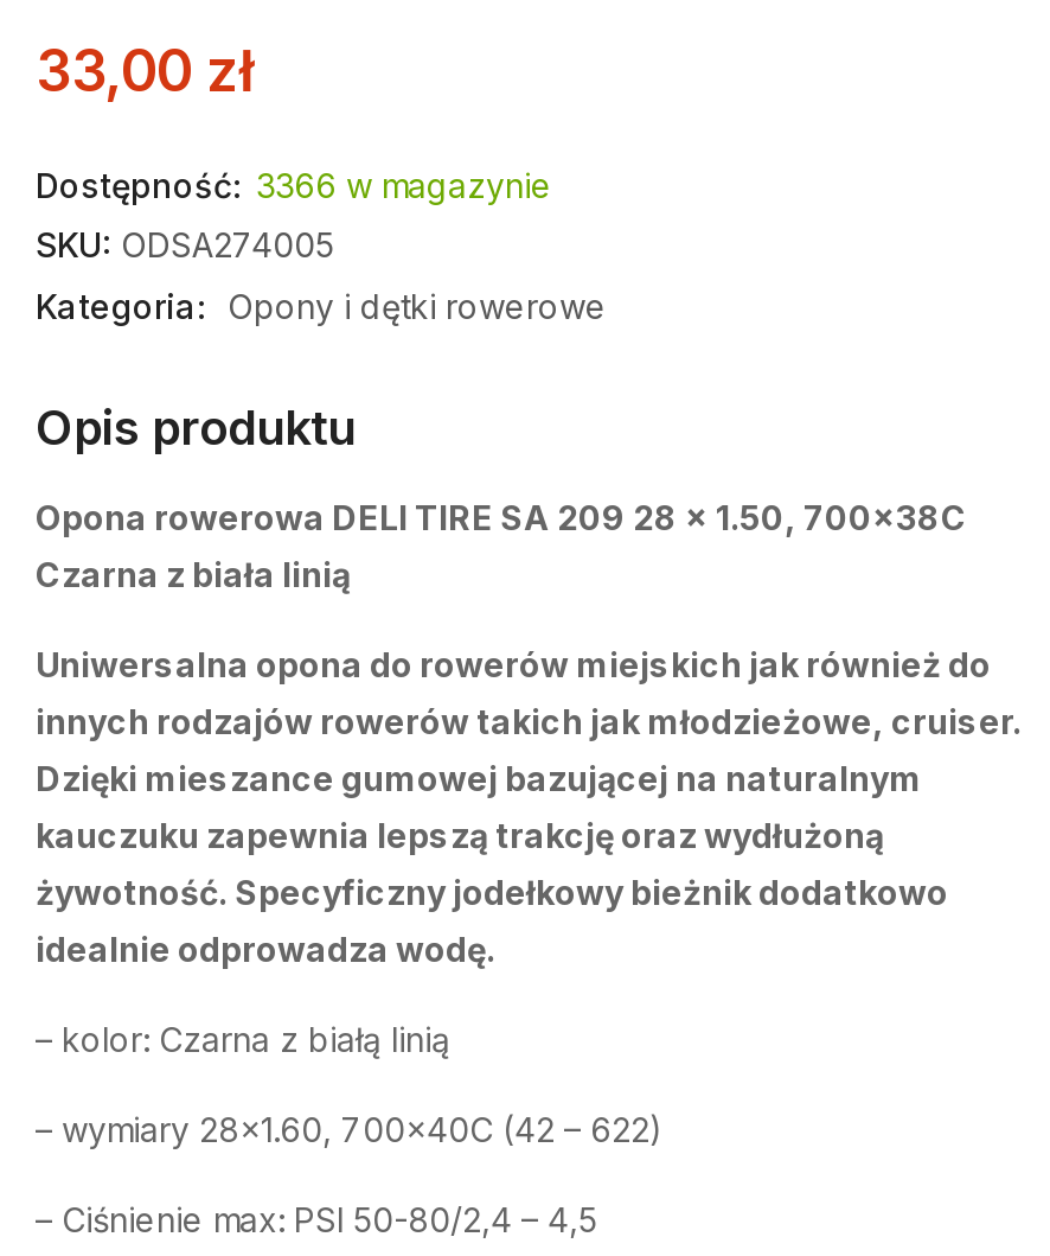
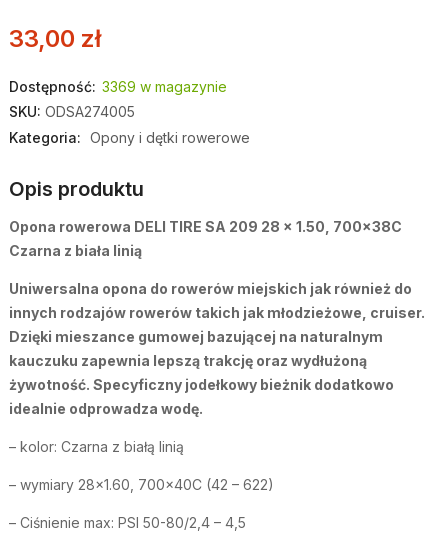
- Dostępność: 3366 w magazynie
+ Dostępność: 3369 w magazynie
